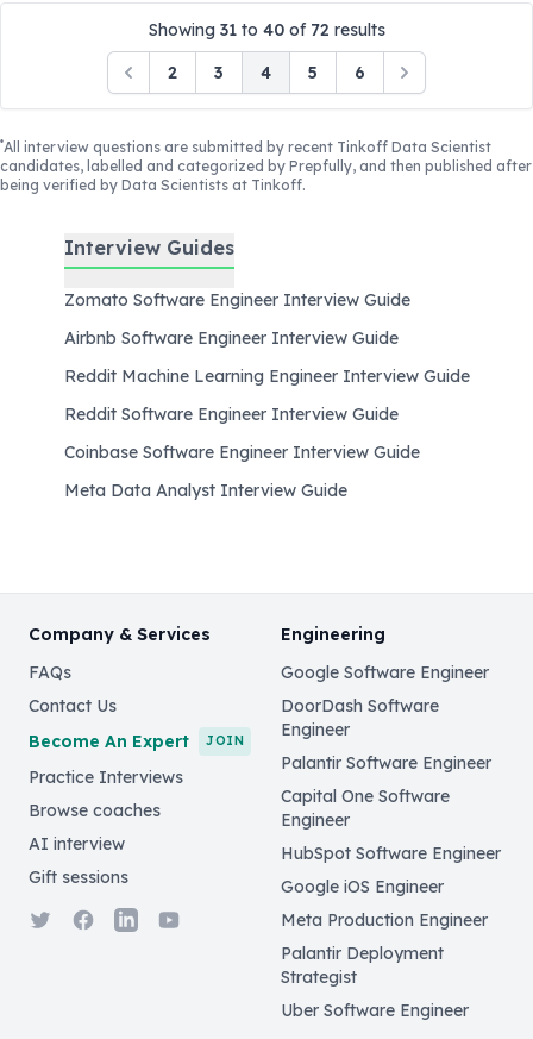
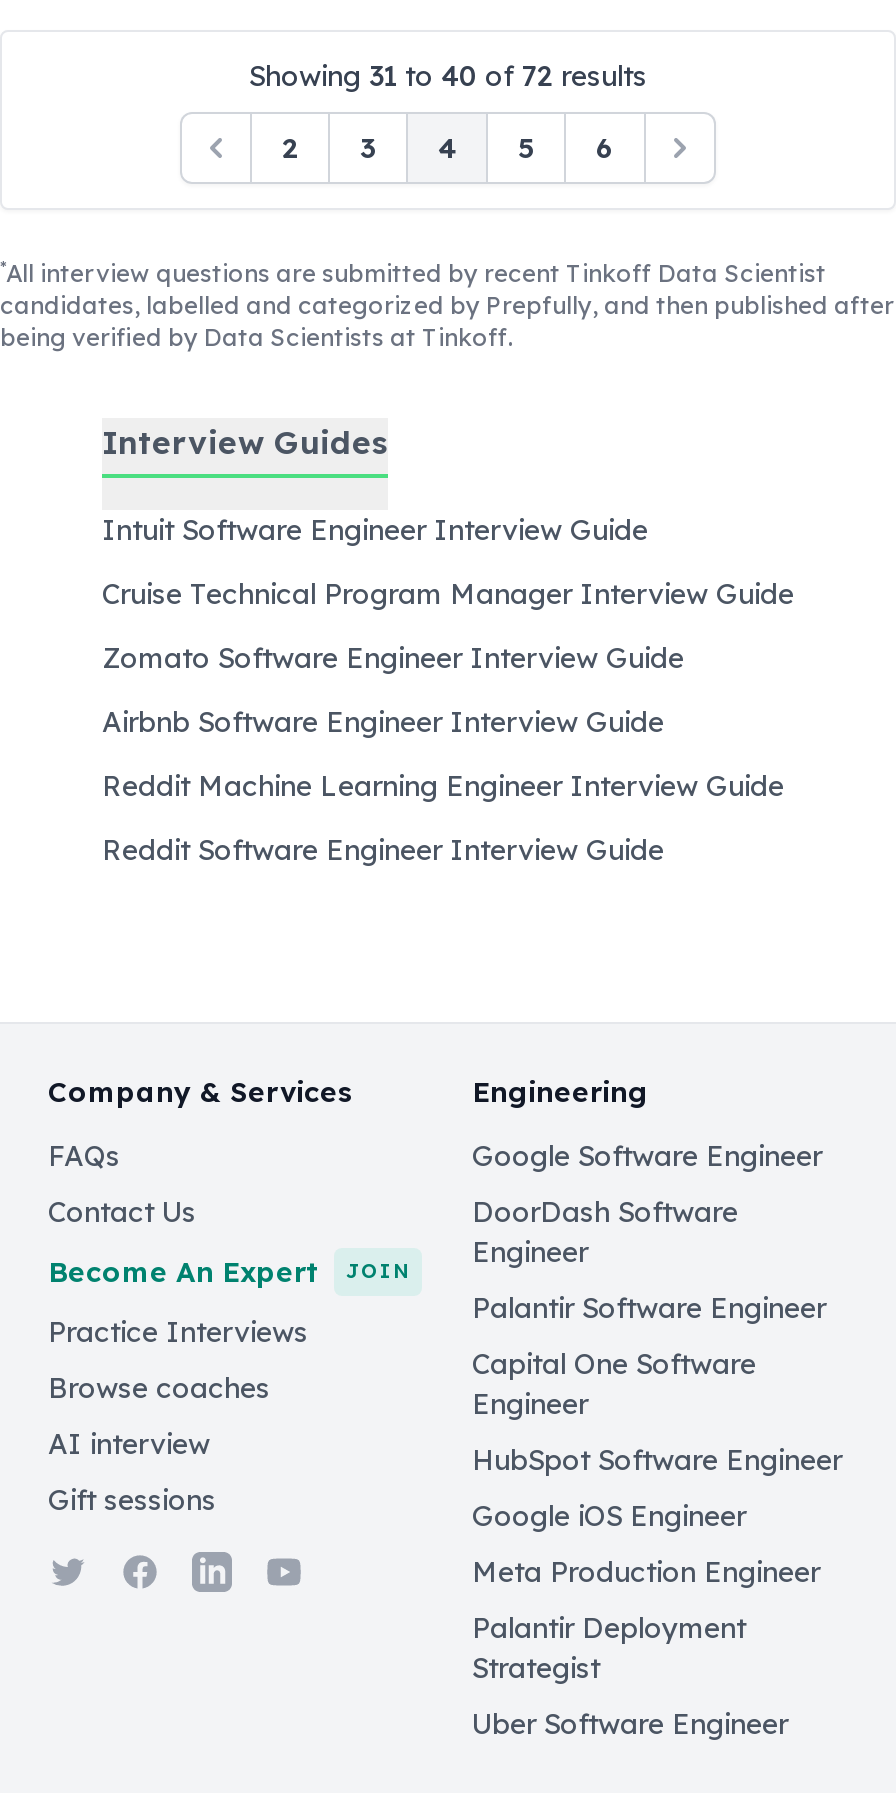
+ Intuit Software Engineer Interview Guide
+ Cruise Technical Program Manager Interview Guide

moved down: Zomato Software Engineer Interview Guide | Airbnb Software Engineer Interview Guide | Reddit Machine Learning Engineer Interview Guide | Reddit Software Engineer Interview Guide

- Coinbase Software Engineer Interview Guide
- Meta Data Analyst Interview Guide
